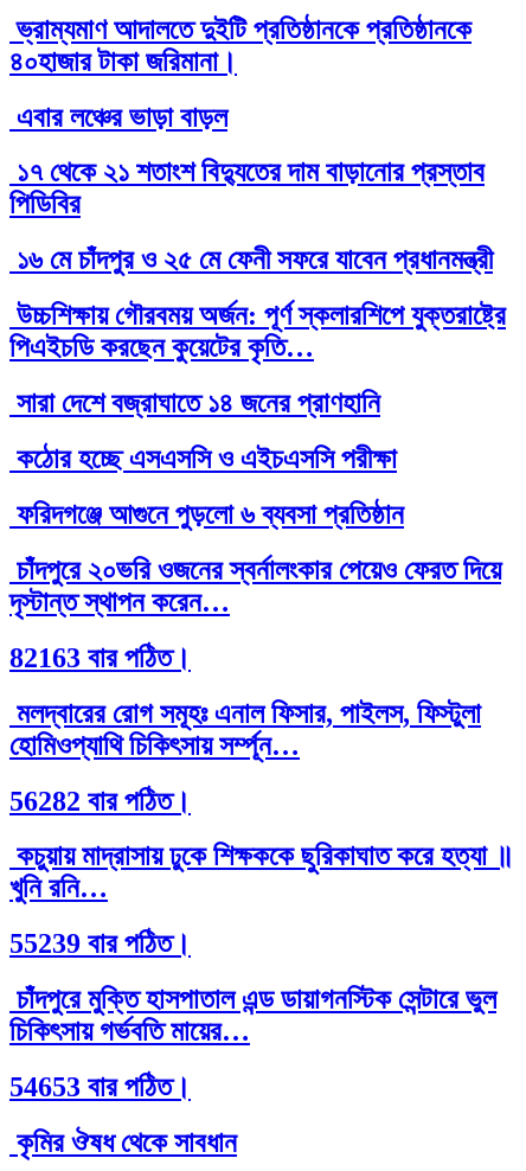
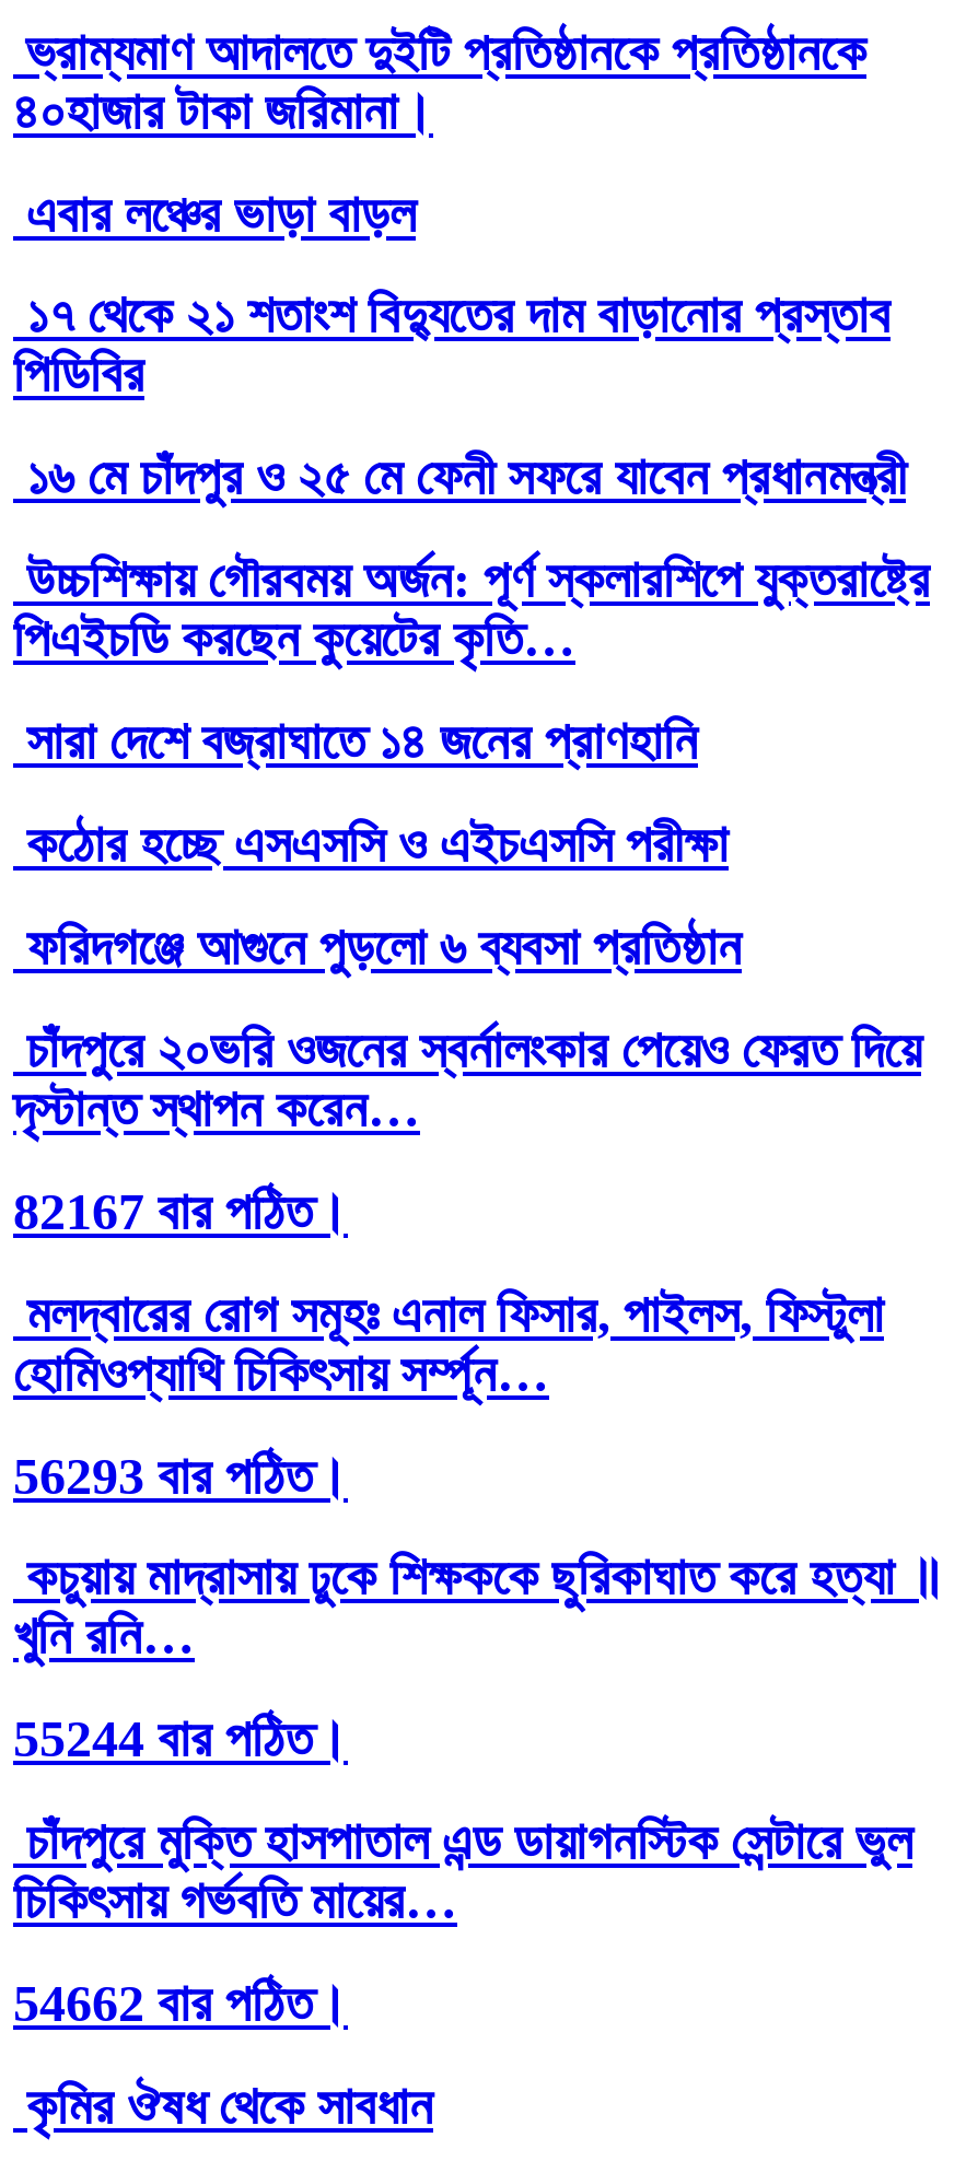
- 82163 বার পঠিত।
+ 82167 বার পঠিত।

- 56282 বার পঠিত।
+ 56293 বার পঠিত।

- 55239 বার পঠিত।
+ 55244 বার পঠিত।

- 54653 বার পঠিত।
+ 54662 বার পঠিত।
